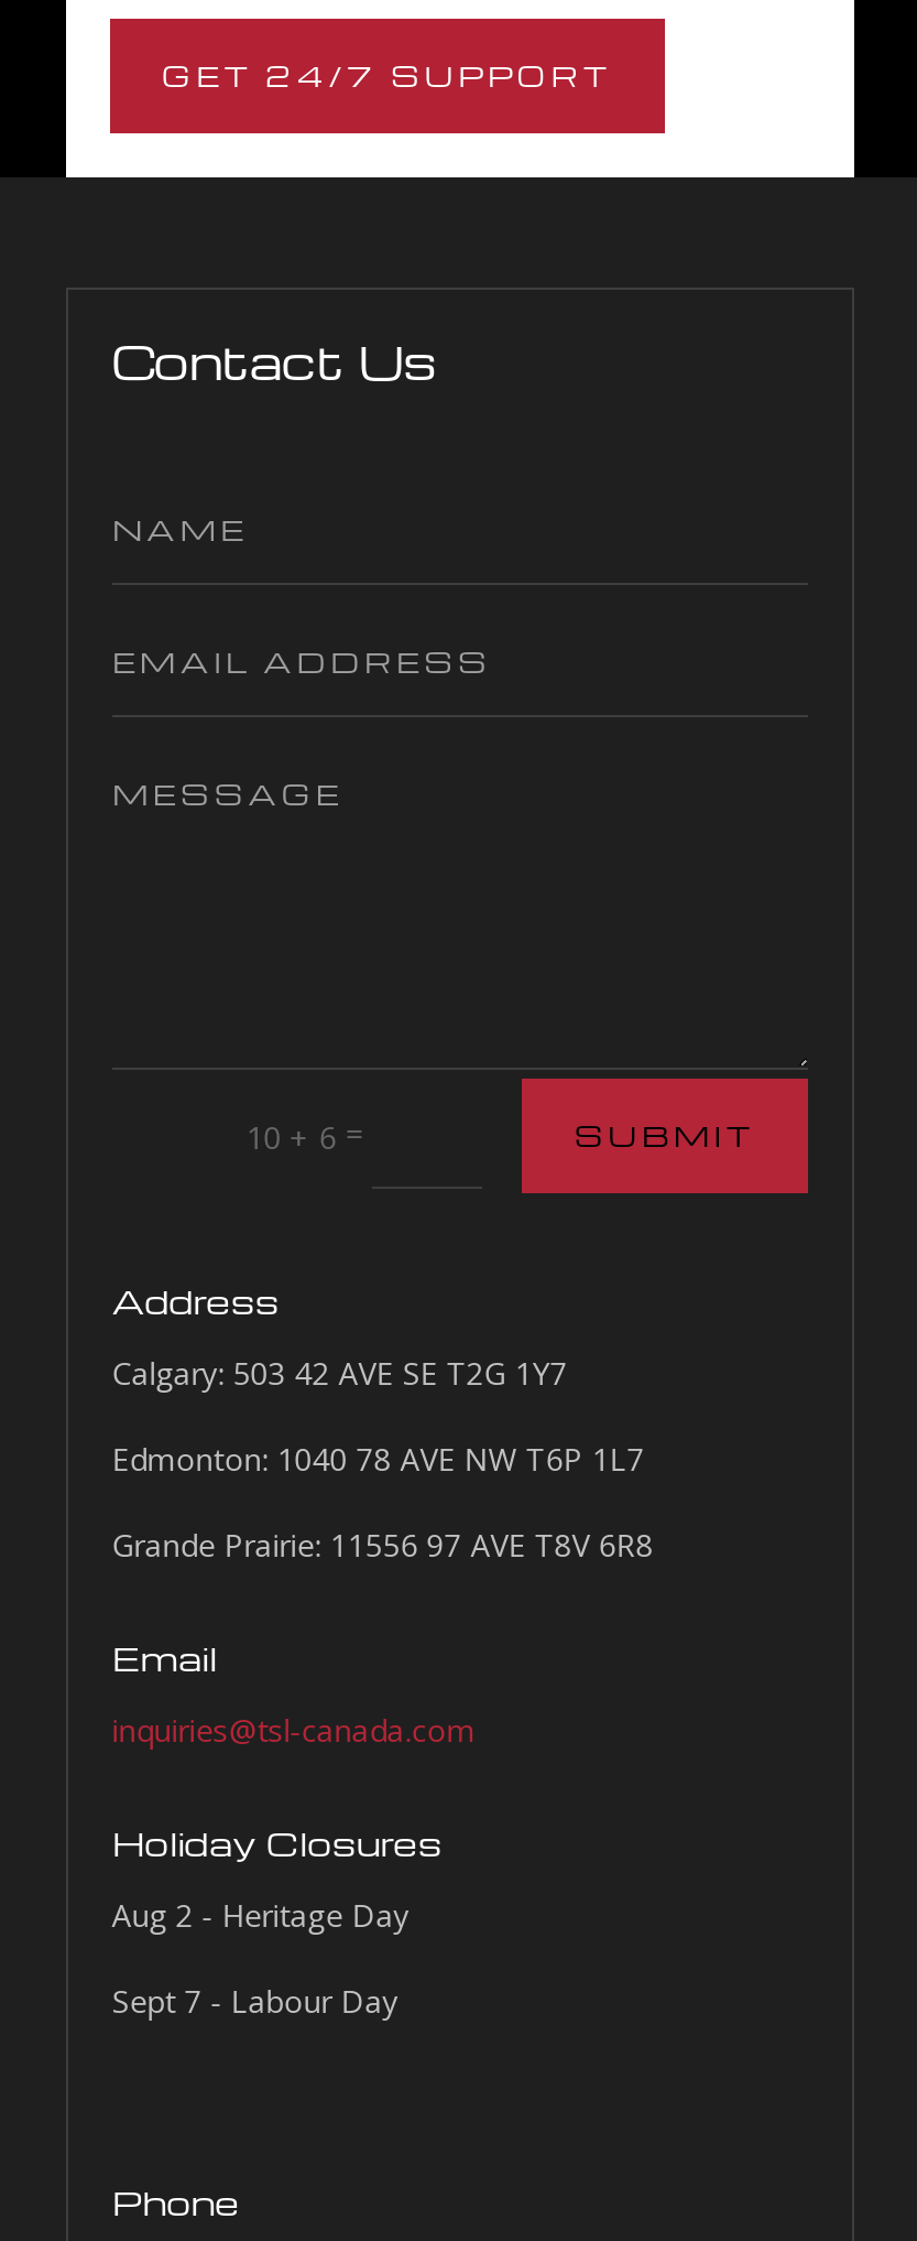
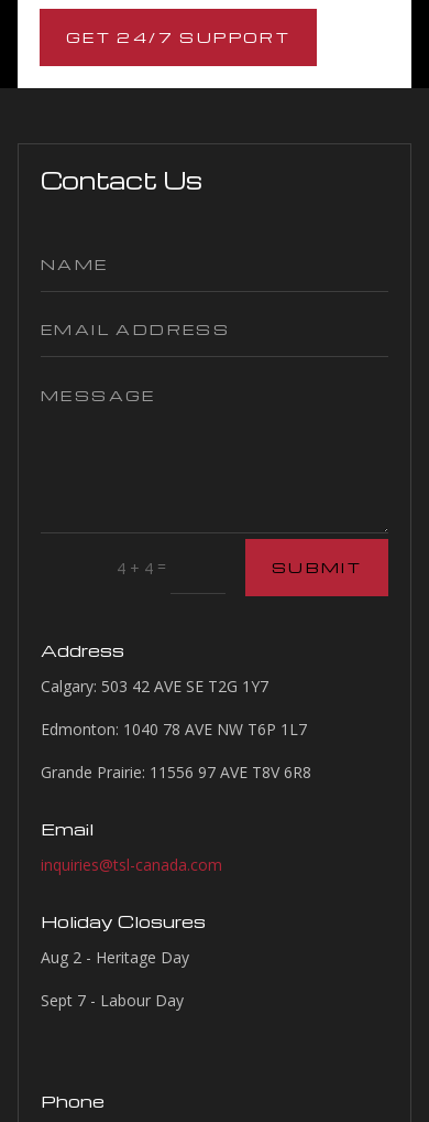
- 10 + 6 =
+ 4 + 4 =
